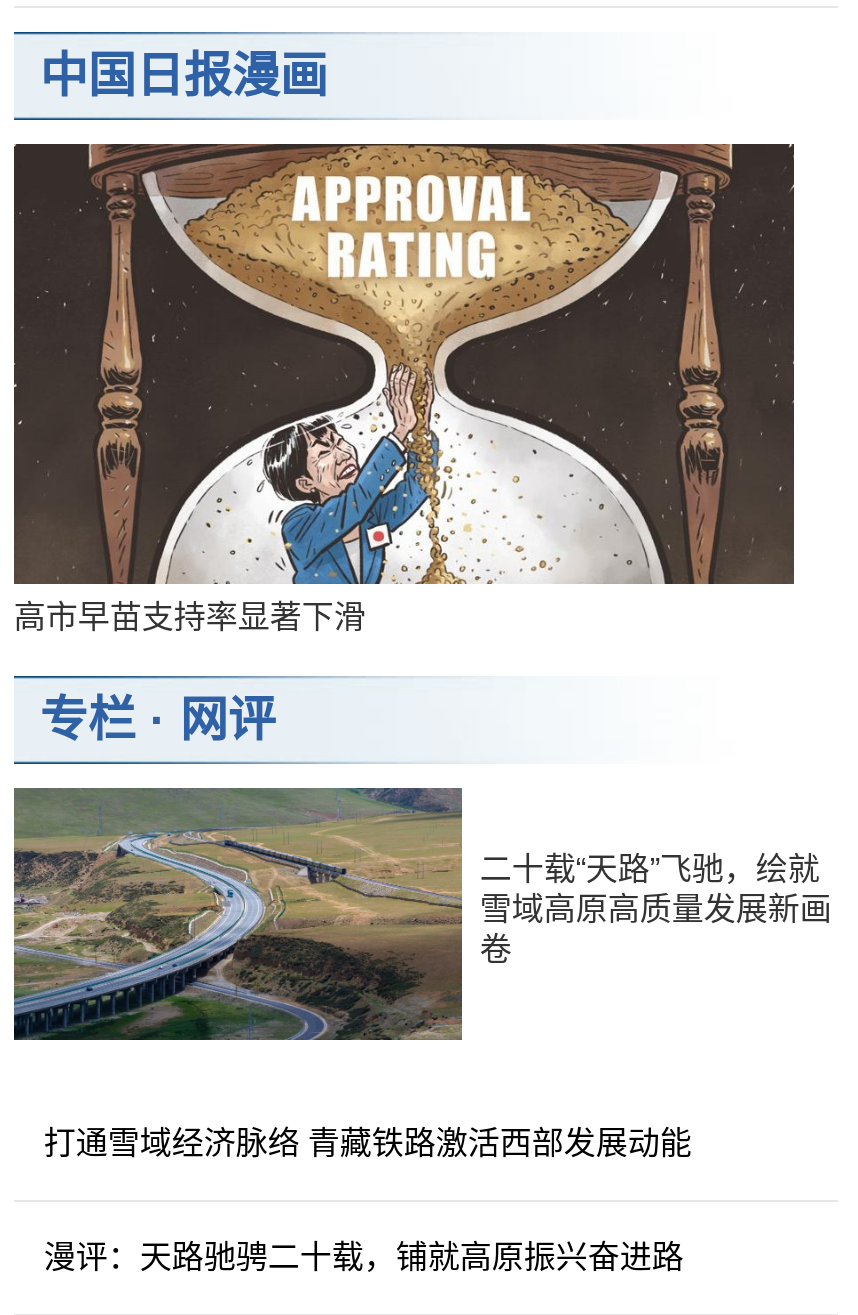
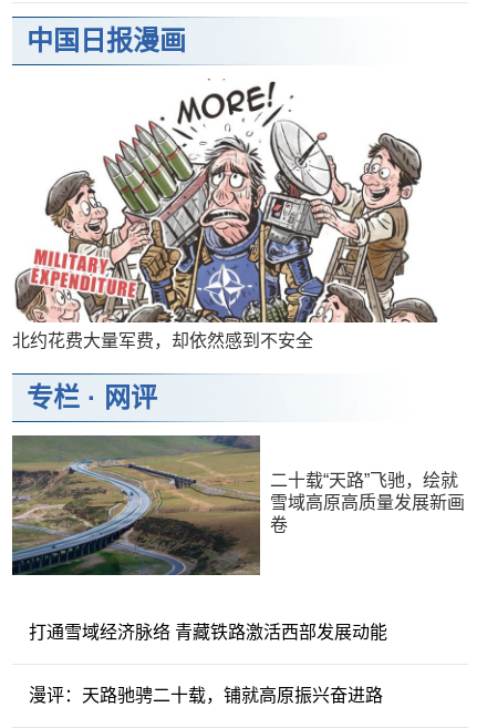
- [image]
- 高市早苗支持率显著下滑
+ [image]
+ 北约花费大量军费，却依然感到不安全
